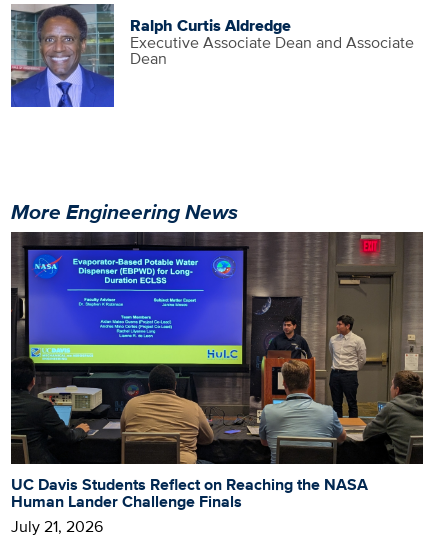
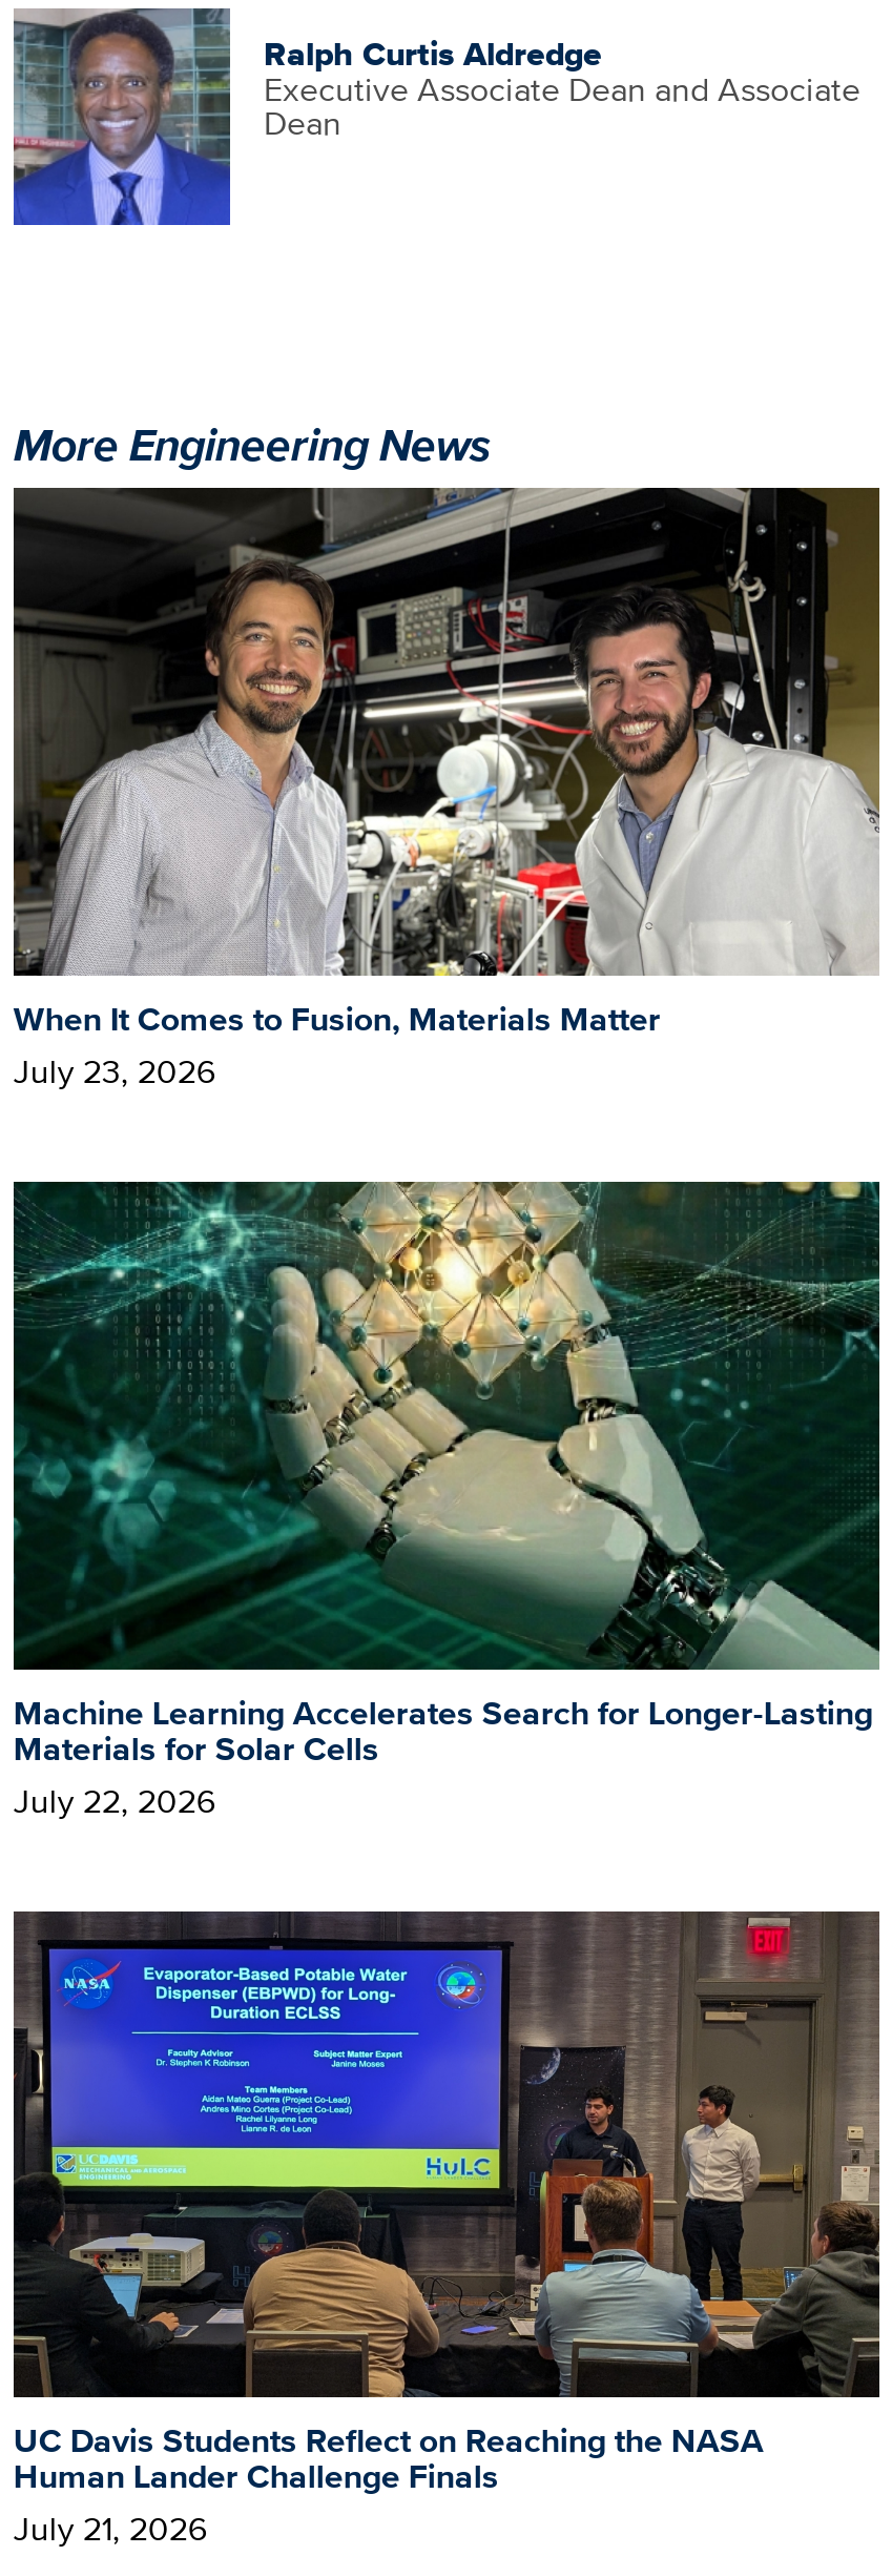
+ [image]
+ Machine Learning Accelerates Search for Longer-Lasting
+ Materials for Solar Cells
+ July 22, 2026

+ [image]
+ When It Comes to Fusion, Materials Matter
+ July 23, 2026
